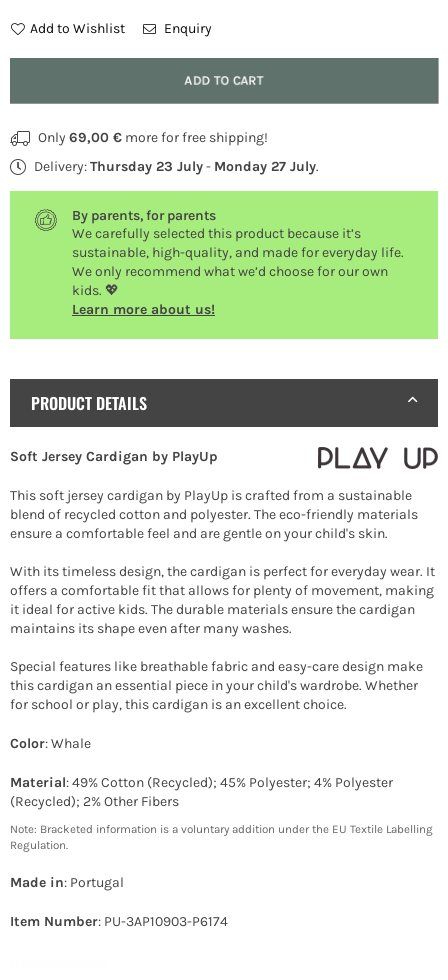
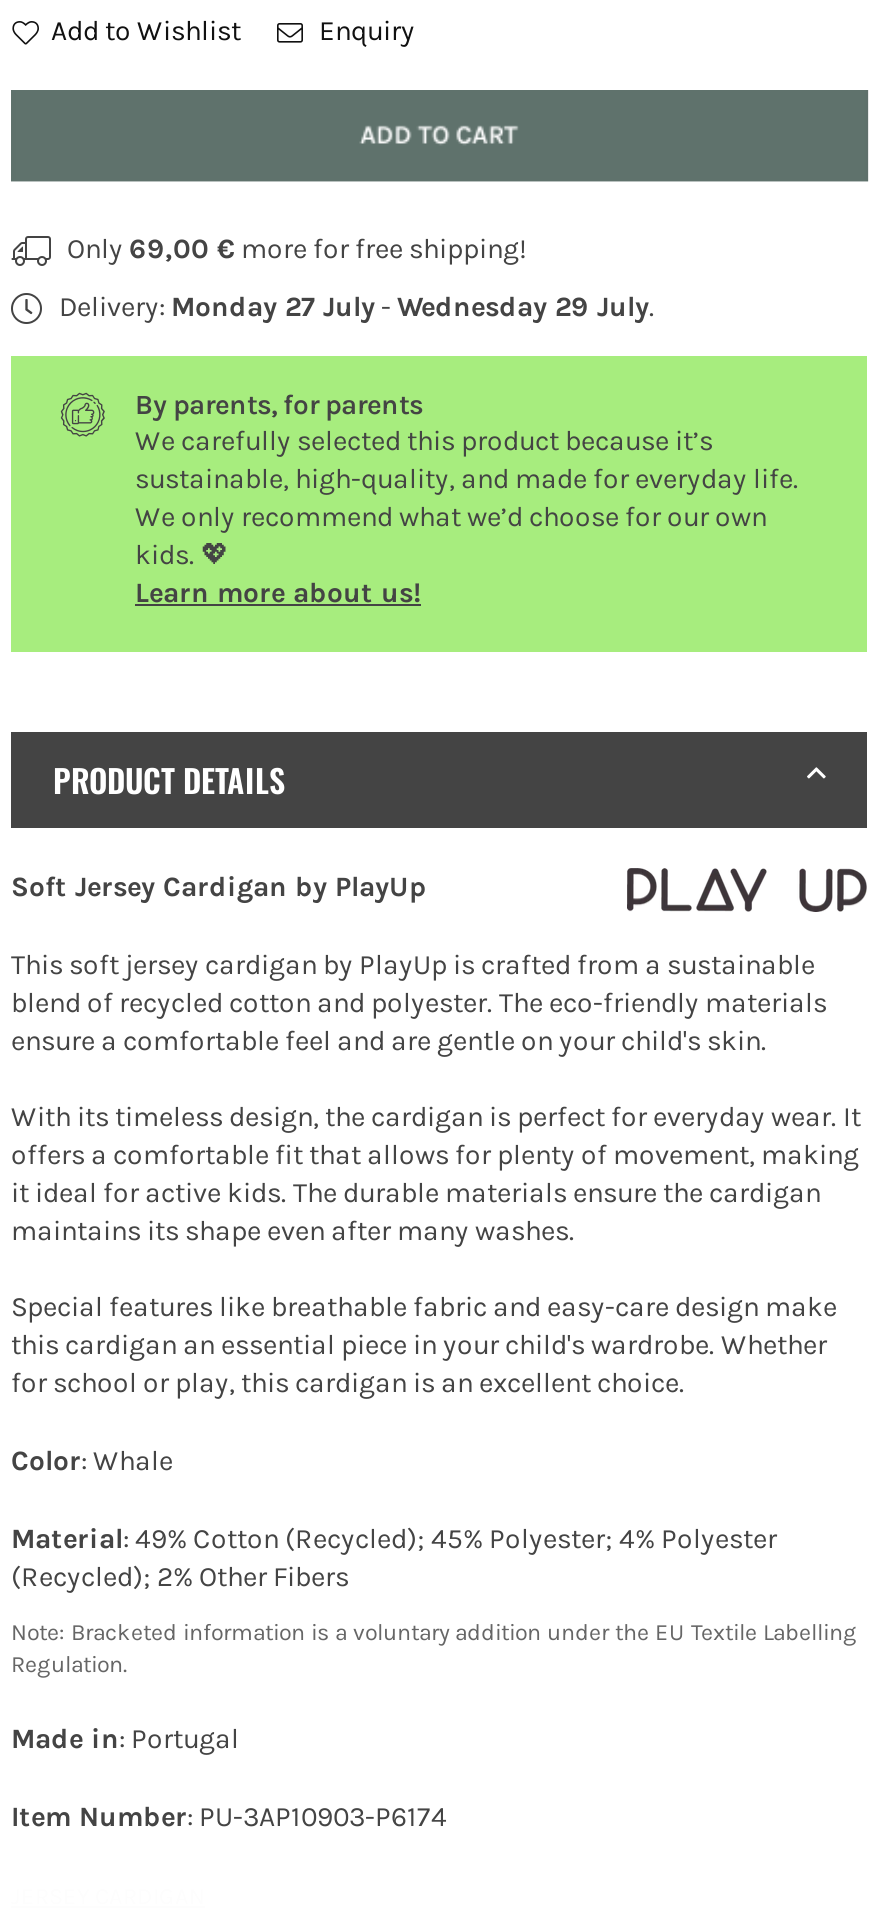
- Delivery: Thursday 23 July - Monday 27 July.
+ Delivery: Monday 27 July - Wednesday 29 July.
